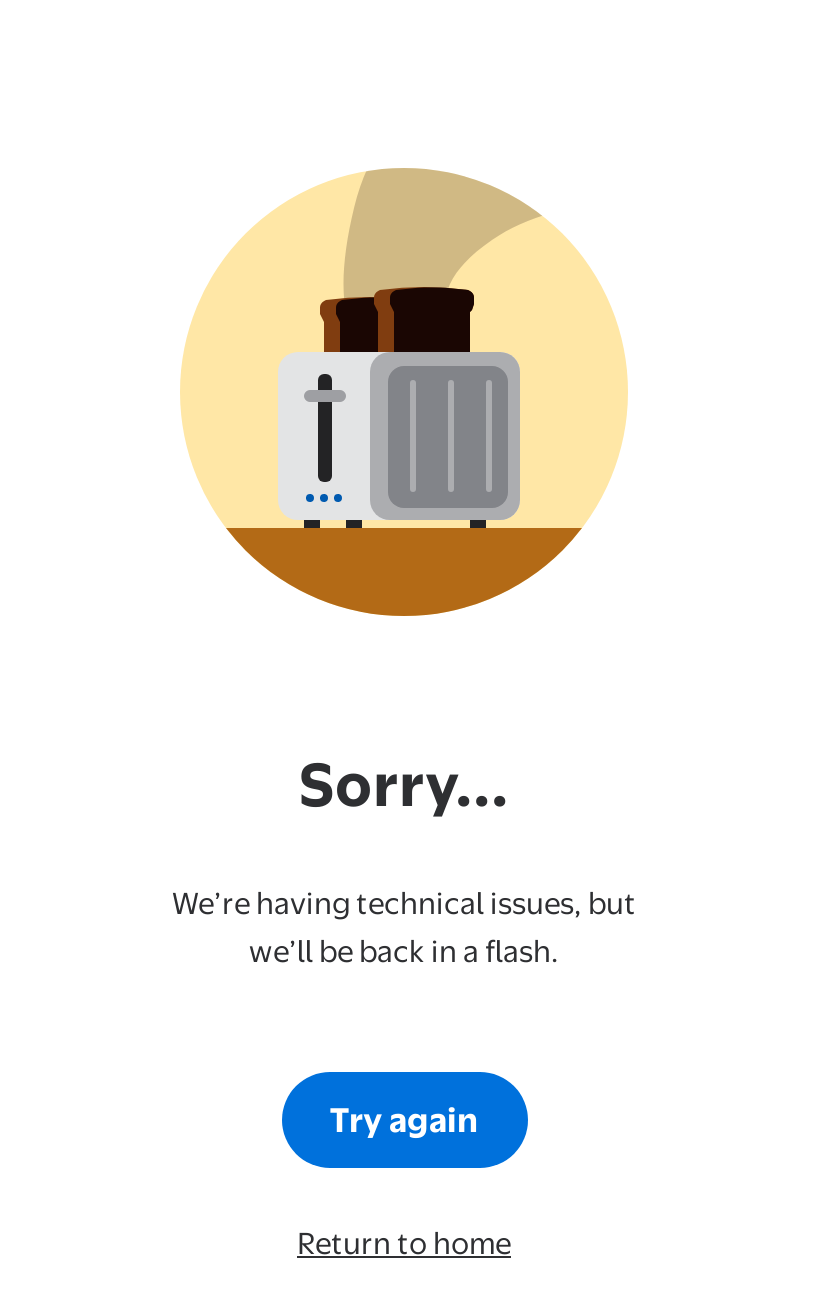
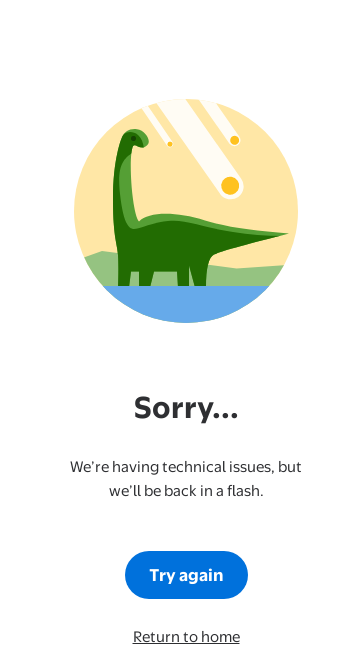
- [image]
+ [image]
